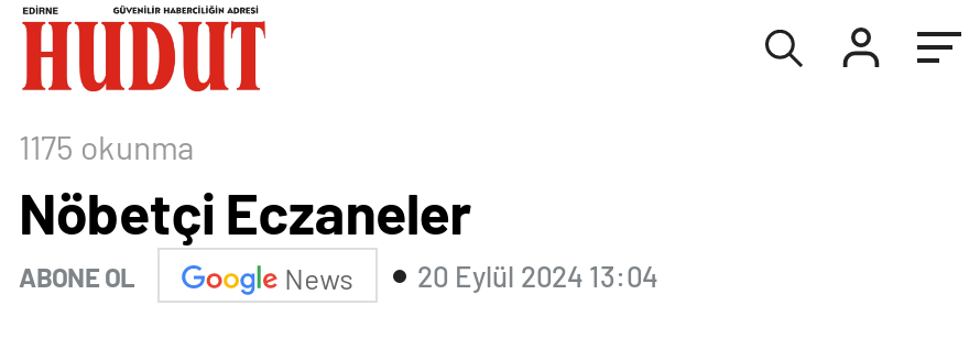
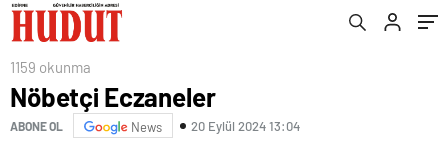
- 1175 okunma
+ 1159 okunma
